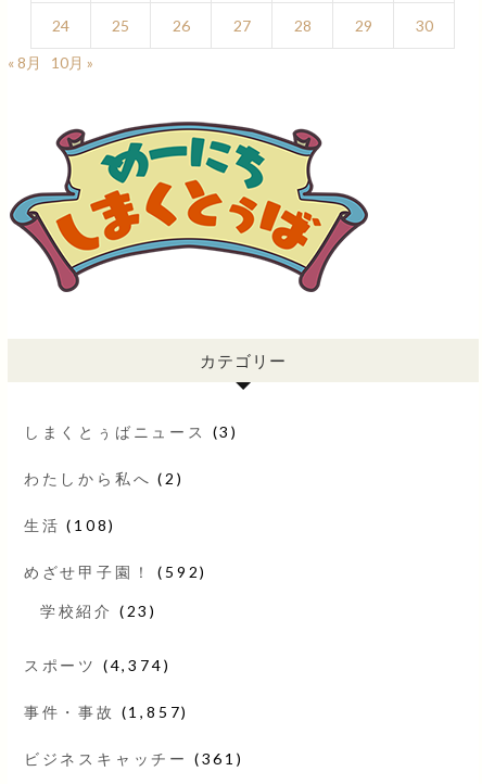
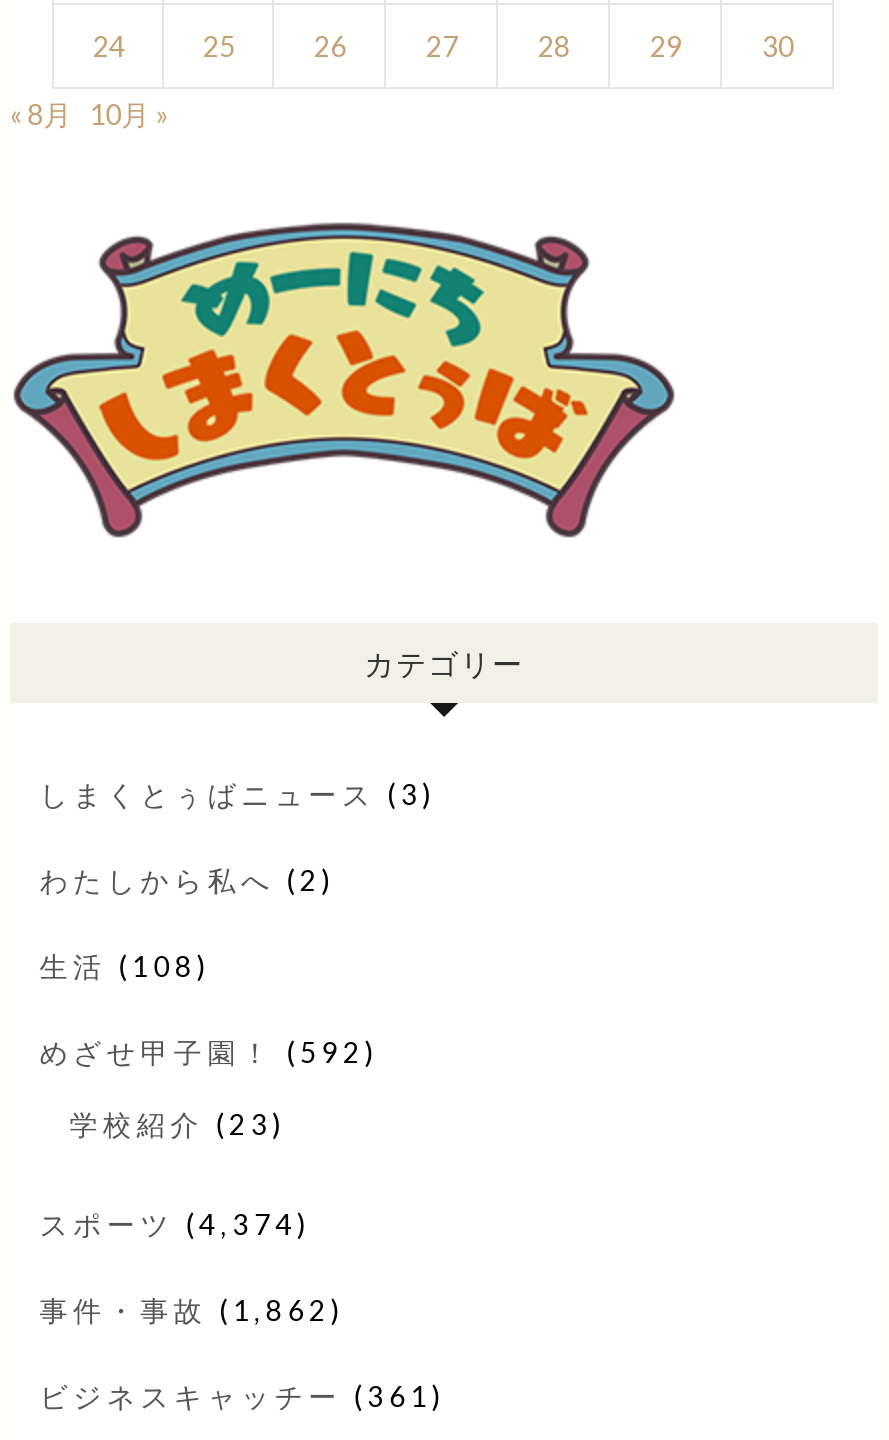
- 事件・事故(1,857)
+ 事件・事故(1,862)
